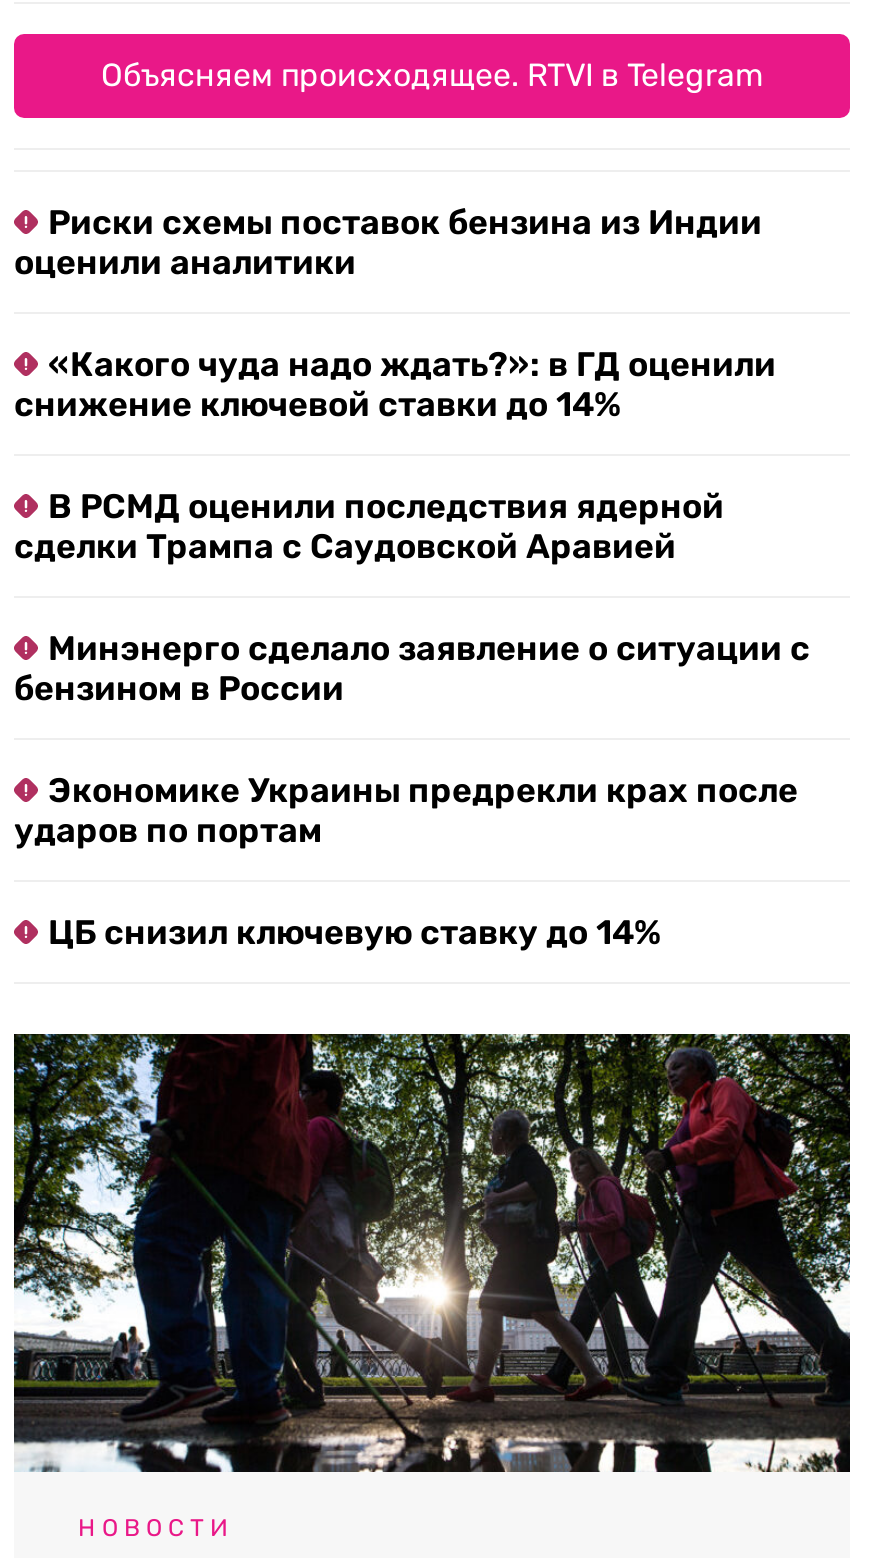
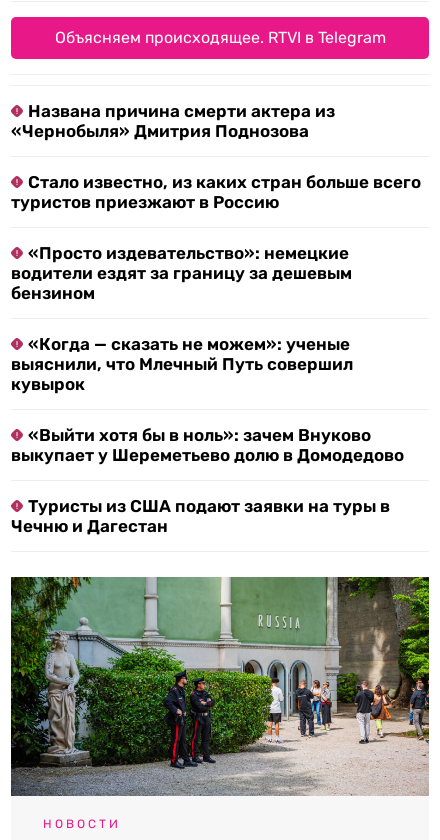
- Риски схемы поставок бензина из Индии
- оценили аналитики
+ Названа причина смерти актера из
+ «Чернобыля» Дмитрия Поднозова

- «Какого чуда надо ждать?»: в ГД оценили
- снижение ключевой ставки до 14%
+ Стало известно, из каких стран больше всего
+ туристов приезжают в Россию

- В РСМД оценили последствия ядерной
- сделки Трампа с Саудовской Аравией
+ «Просто издевательство»: немецкие
+ водители ездят за границу за дешевым
+ бензином

- Минэнерго сделало заявление о ситуации с
- бензином в России
+ «Когда — сказать не можем»: ученые
+ выяснили, что Млечный Путь совершил
+ кувырок

- Экономике Украины предрекли крах после
- ударов по портам
+ «Выйти хотя бы в ноль»: зачем Внуково
+ выкупает у Шереметьево долю в Домодедово

- ЦБ снизил ключевую ставку до 14%
+ Туристы из США подают заявки на туры в
+ Чечню и Дагестан

- [image]
+ [image]
